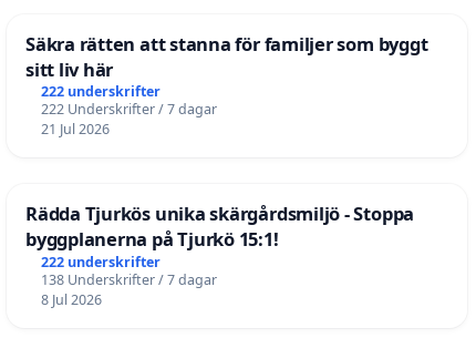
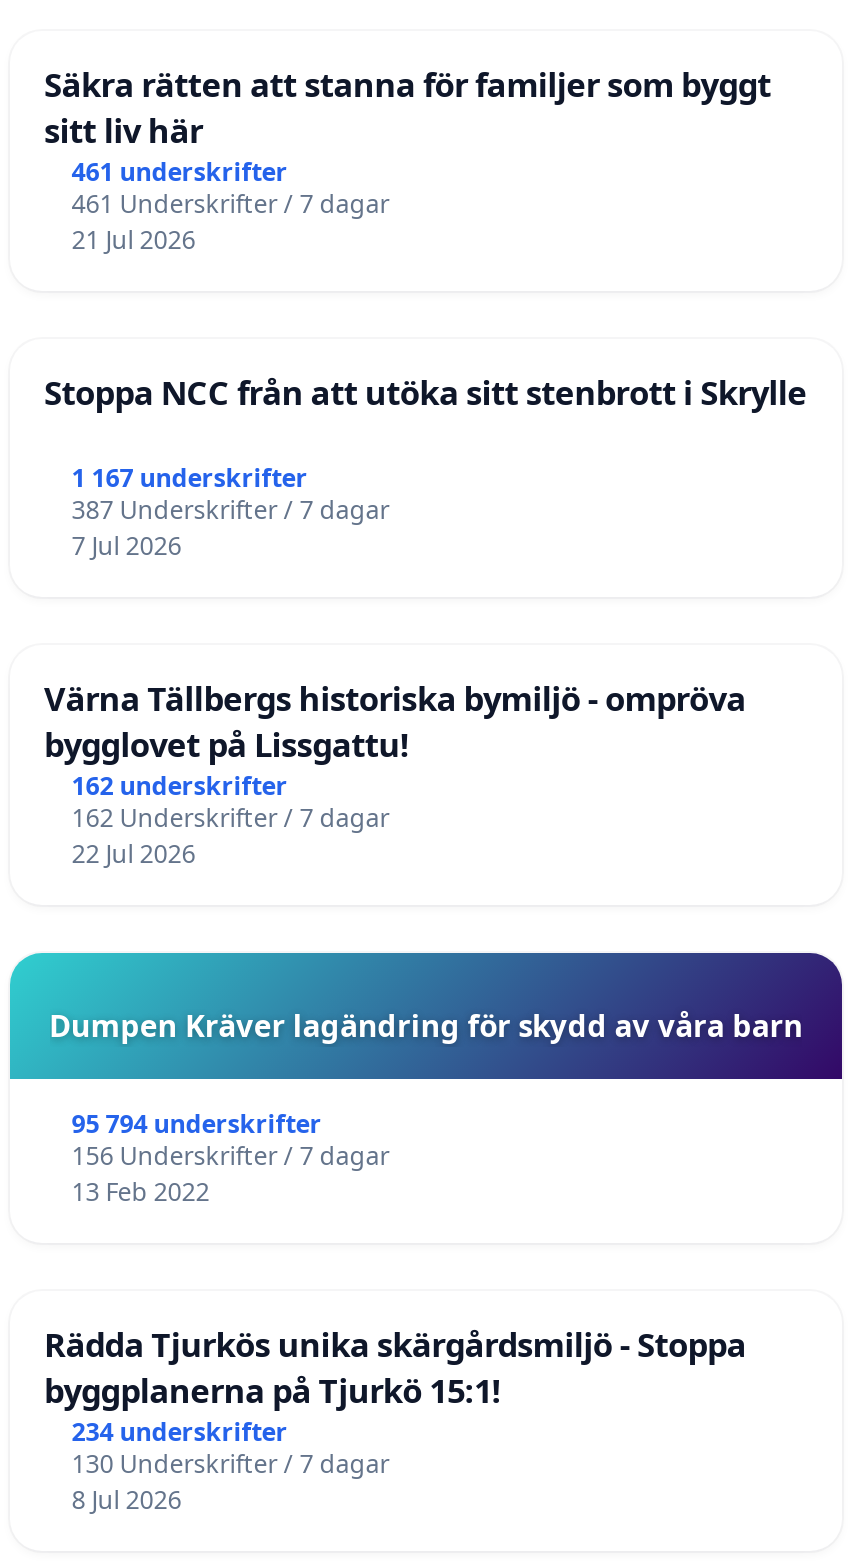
- 222 underskrifter
+ 461 underskrifter

- 222 Underskrifter / 7 dagar
+ 461 Underskrifter / 7 dagar

+ Stoppa NCC från att utöka sitt stenbrott i Skrylle
+ 1 167 underskrifter
+ 387 Underskrifter / 7 dagar
+ 7 Jul 2026
+ Värna Tällbergs historiska bymiljö - ompröva
+ bygglovet på Lissgattu!
+ 162 underskrifter
+ 162 Underskrifter / 7 dagar
+ 22 Jul 2026

+ Dumpen Kräver lagändring för skydd av våra barn
+ 95 794 underskrifter
+ 156 Underskrifter / 7 dagar
+ 13 Feb 2022

- 222 underskrifter
+ 234 underskrifter

- 138 Underskrifter / 7 dagar
+ 130 Underskrifter / 7 dagar
